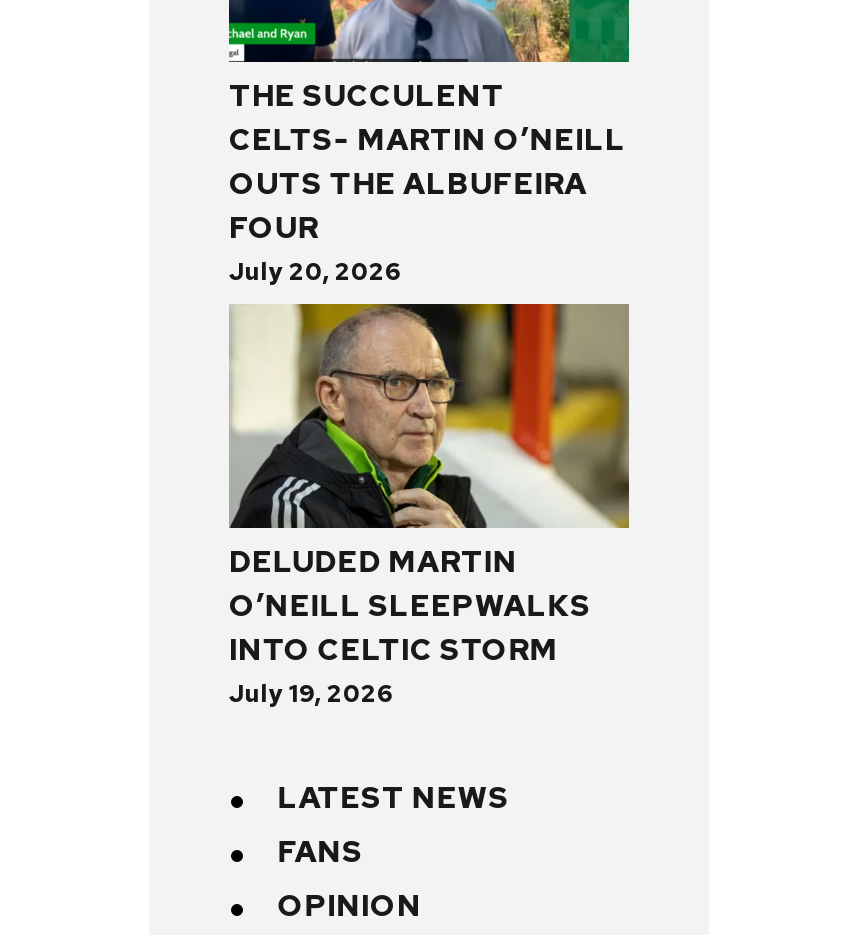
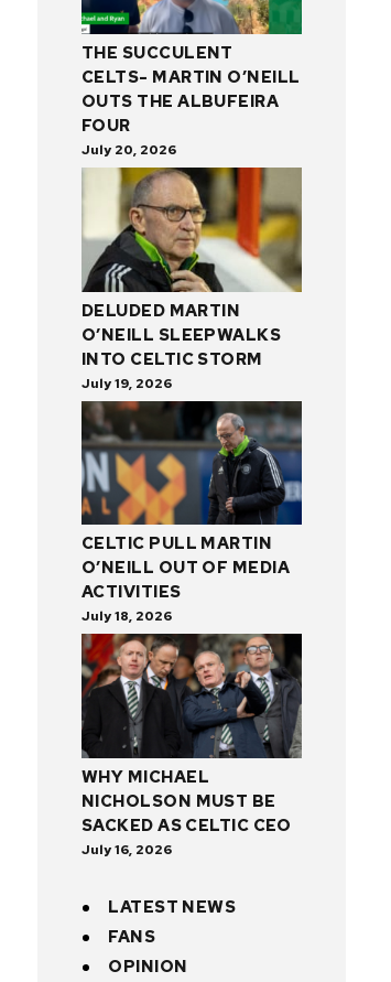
+ [image]
+ CELTIC PULL MARTIN
+ O’NEILL OUT OF MEDIA
+ ACTIVITIES
+ July 18, 2026

+ [image]
+ WHY MICHAEL
+ NICHOLSON MUST BE
+ SACKED AS CELTIC CEO
+ July 16, 2026
